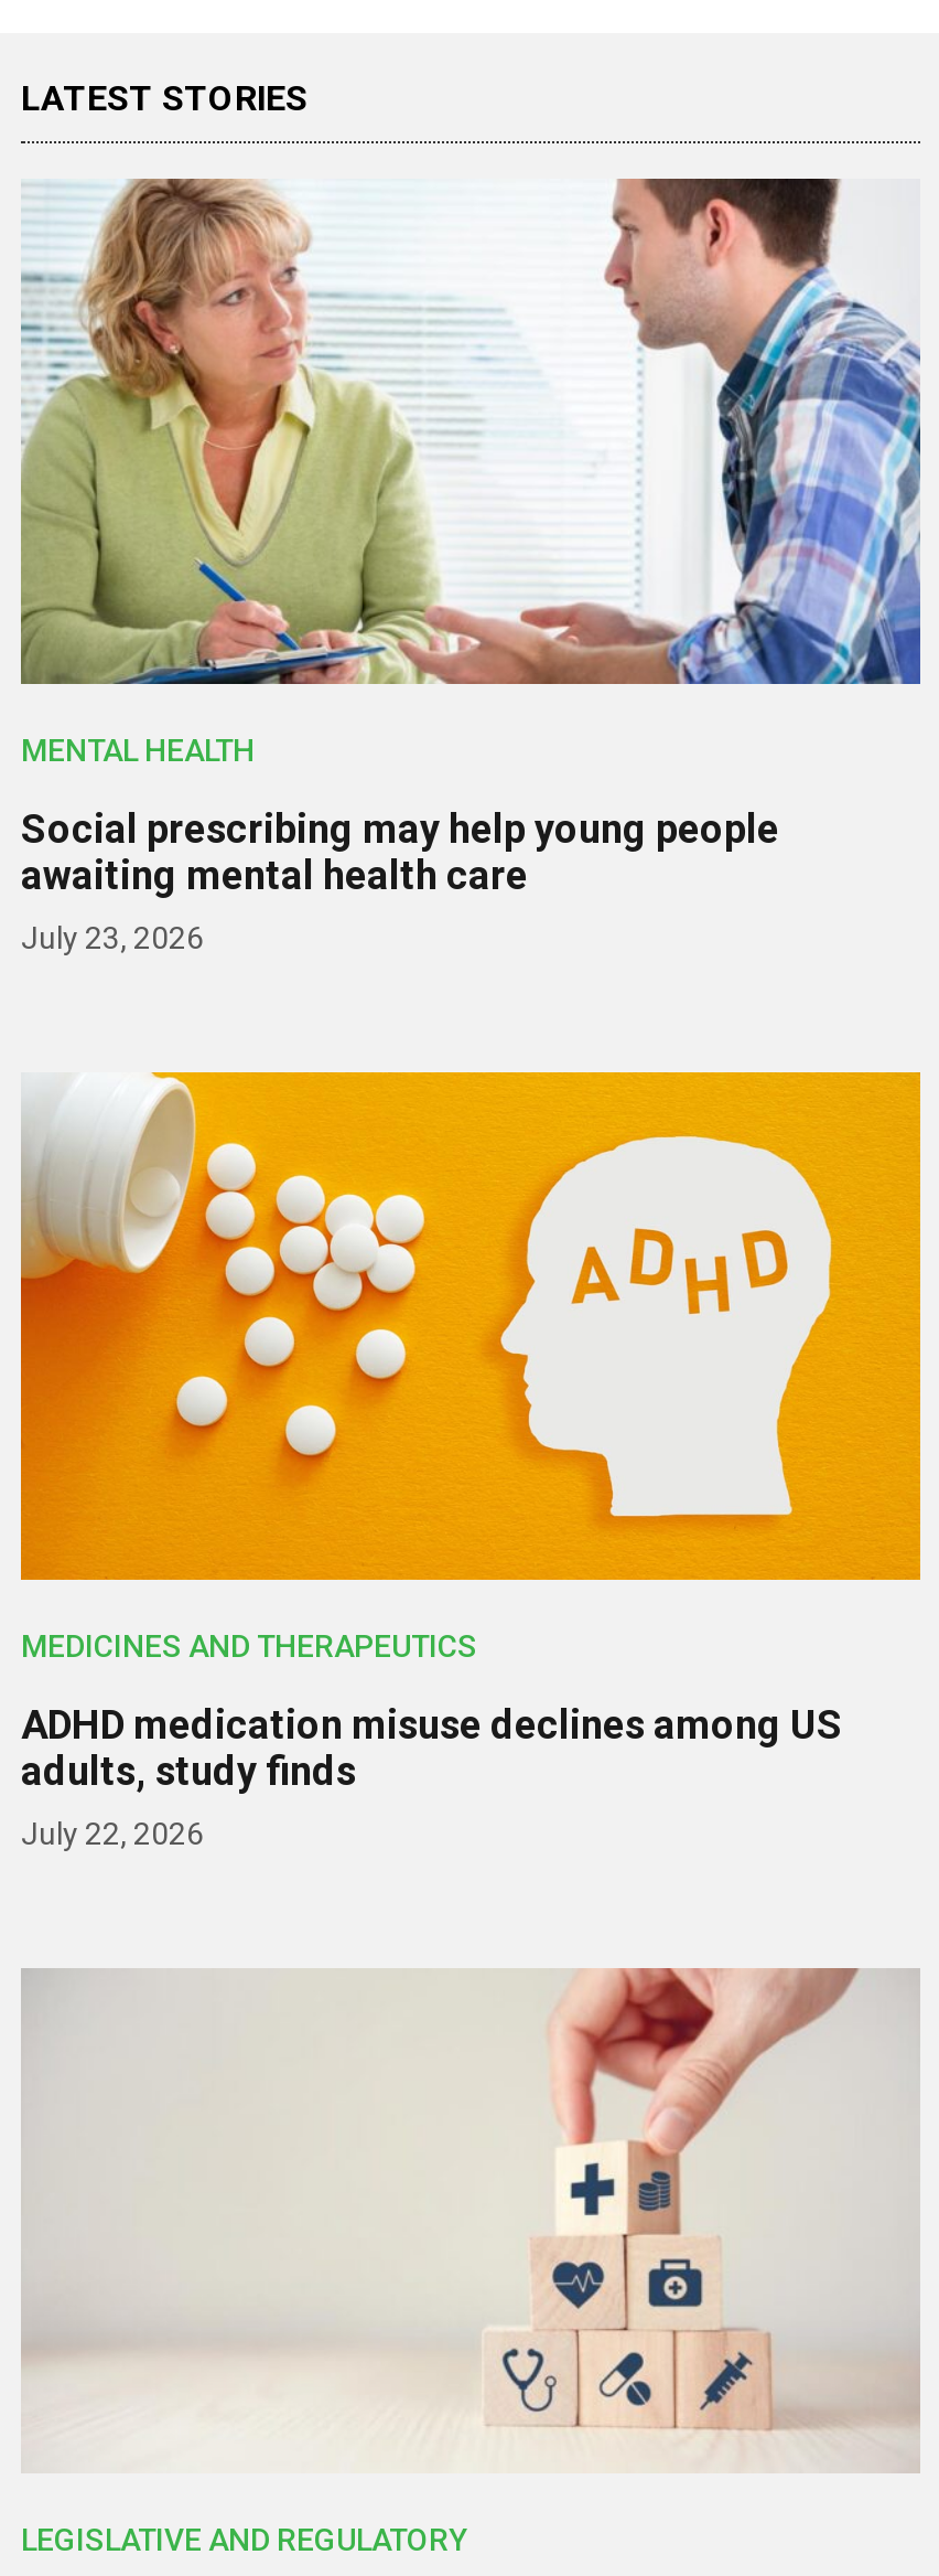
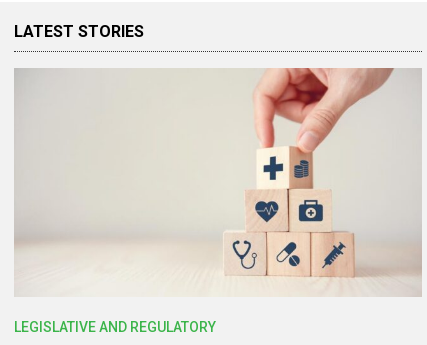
- [image]
- MENTAL HEALTH
- Social prescribing may help young people
- awaiting mental health care
- July 23, 2026

- [image]
- MEDICINES AND THERAPEUTICS
- ADHD medication misuse declines among US
- adults, study finds
- July 22, 2026
